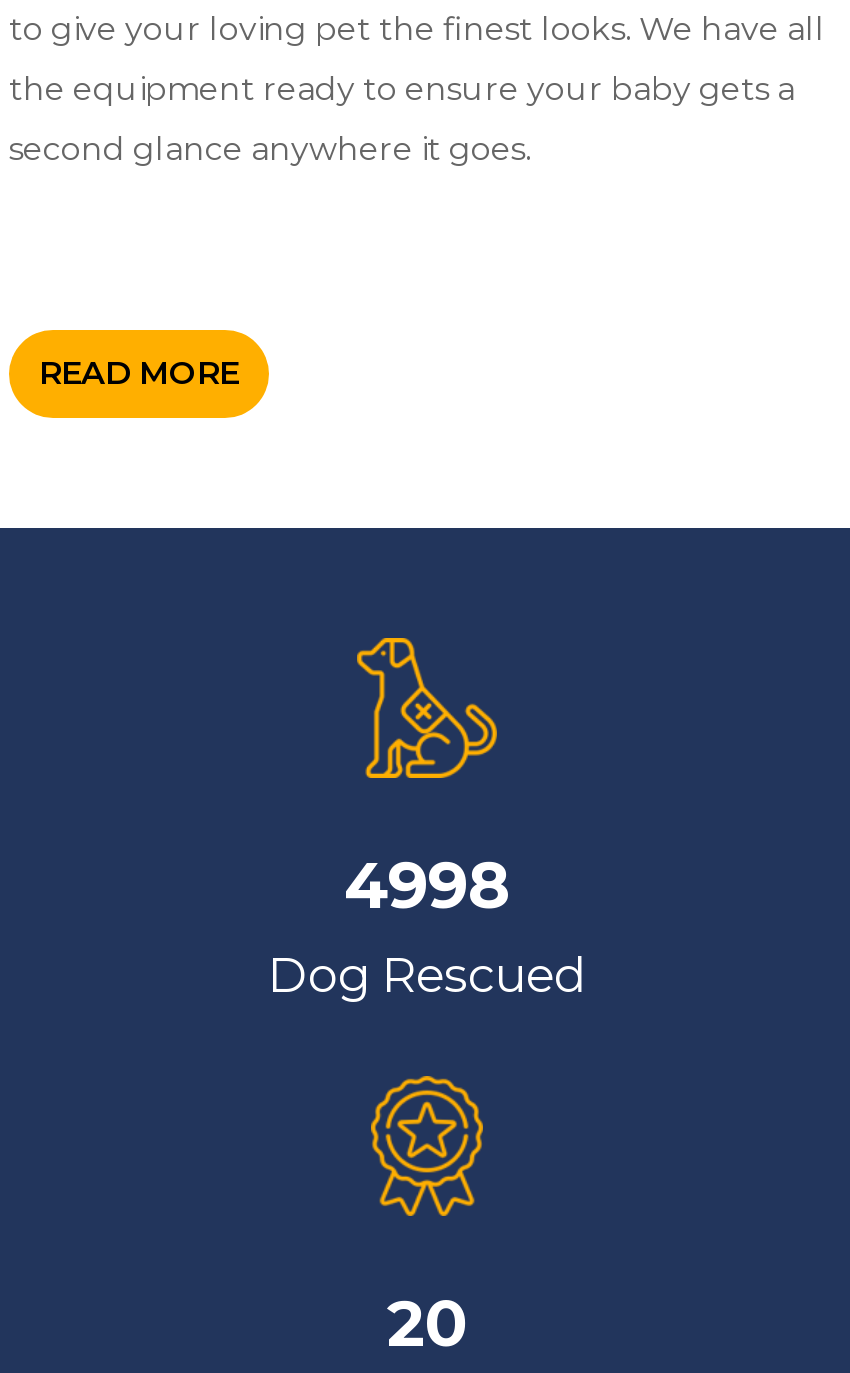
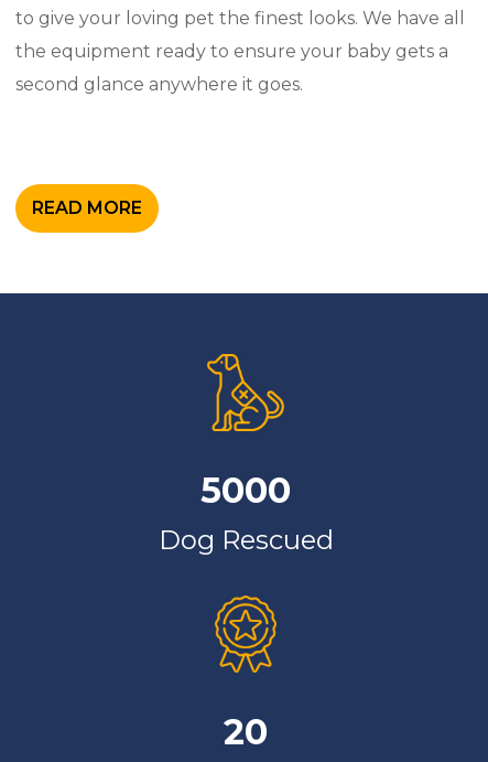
- 4998
+ 5000
